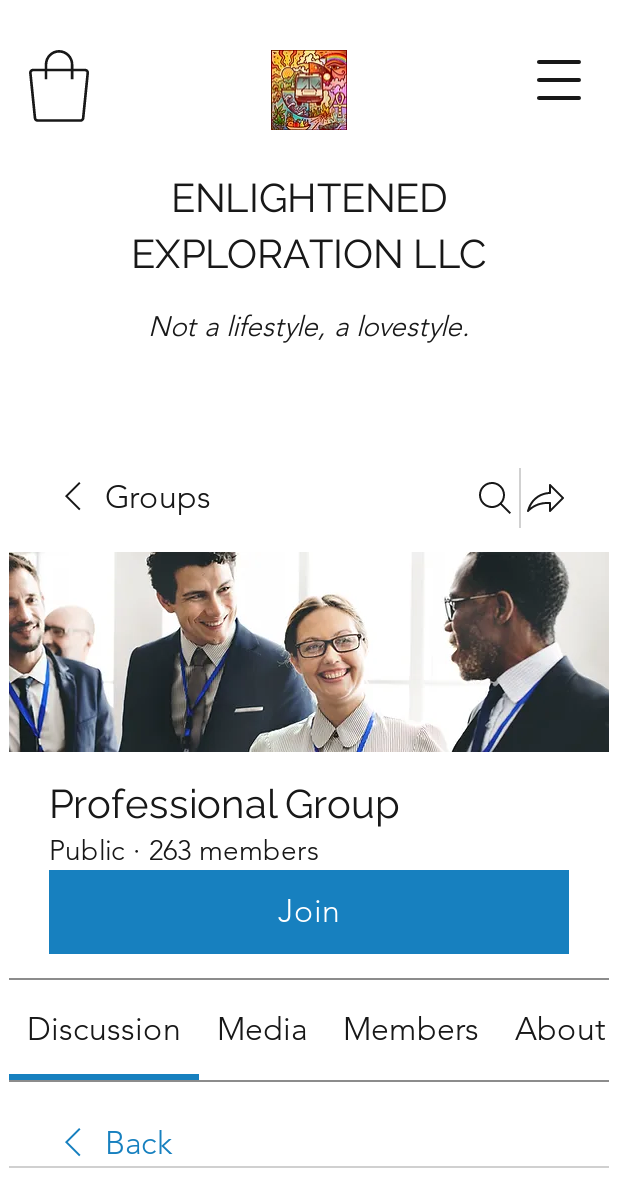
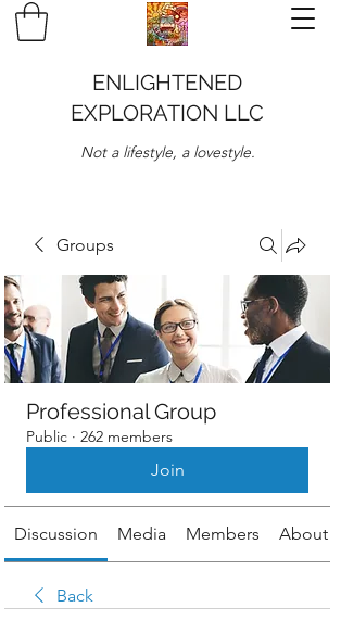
- Public · 263 members
+ Public · 262 members
